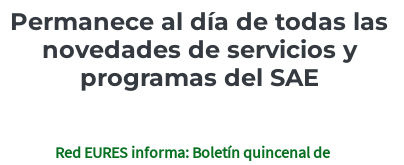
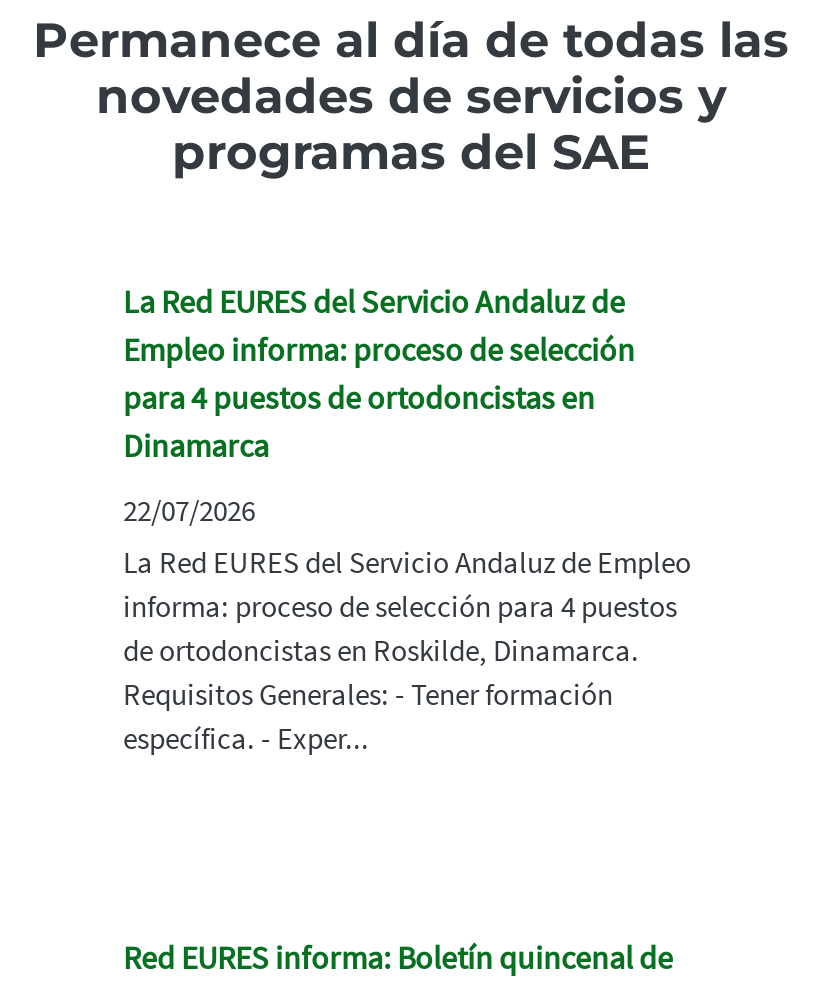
+ La Red EURES del Servicio Andaluz de
+ Empleo informa: proceso de selección
+ para 4 puestos de ortodoncistas en
+ Dinamarca
+ 22/07/2026
+ La Red EURES del Servicio Andaluz de Empleo
+ informa: proceso de selección para 4 puestos
+ de ortodoncistas en Roskilde, Dinamarca.
+ Requisitos Generales: - Tener formación
+ específica. - Exper...
